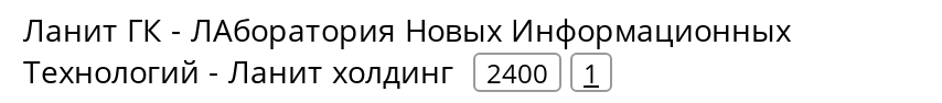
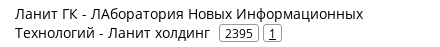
- Технологий - Ланит холдинг 2400 1
+ Технологий - Ланит холдинг 2395 1
